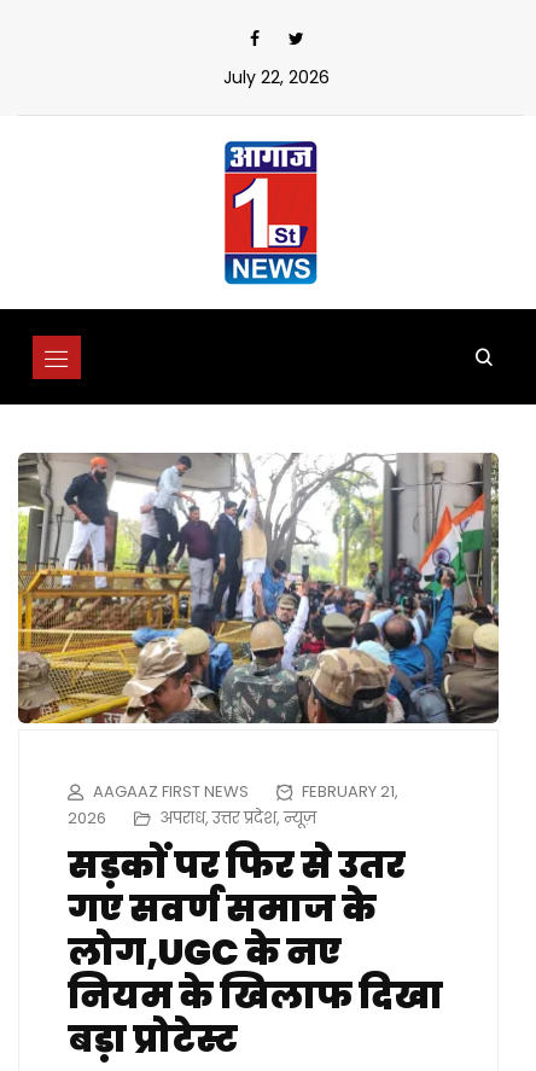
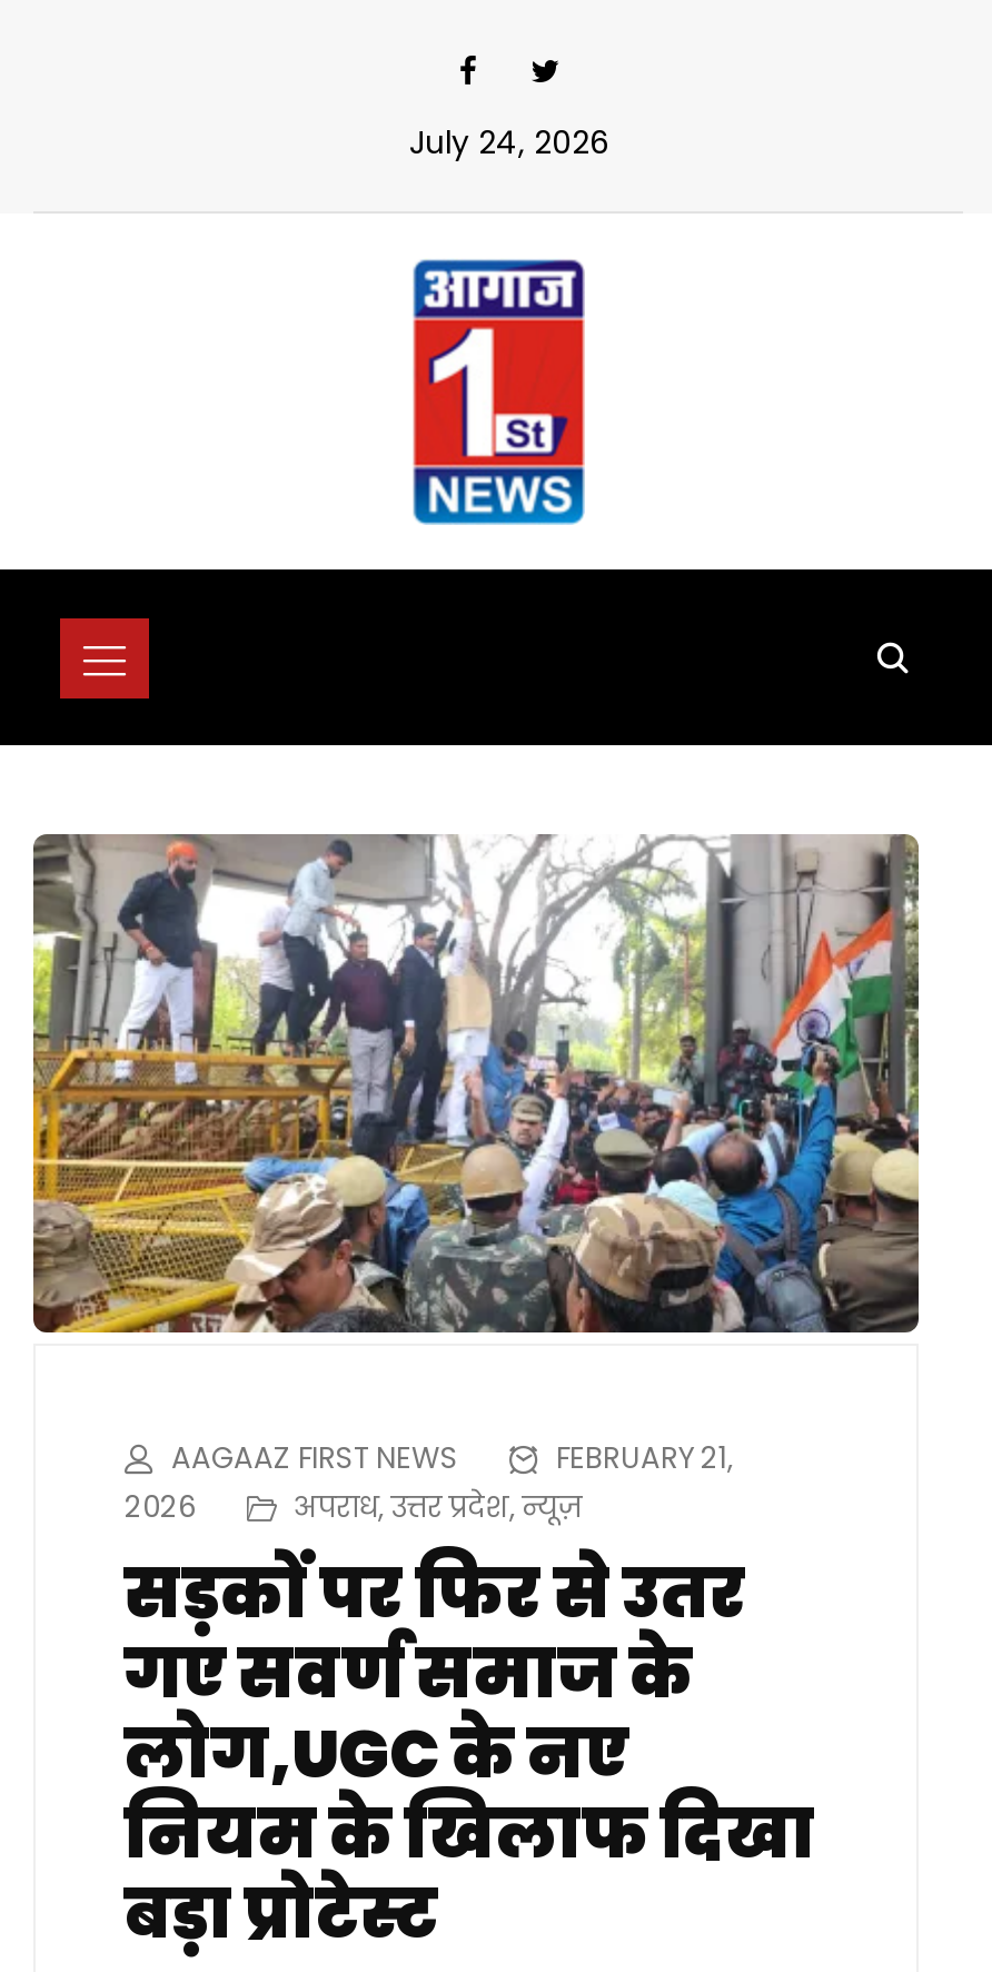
- July 22, 2026
+ July 24, 2026
